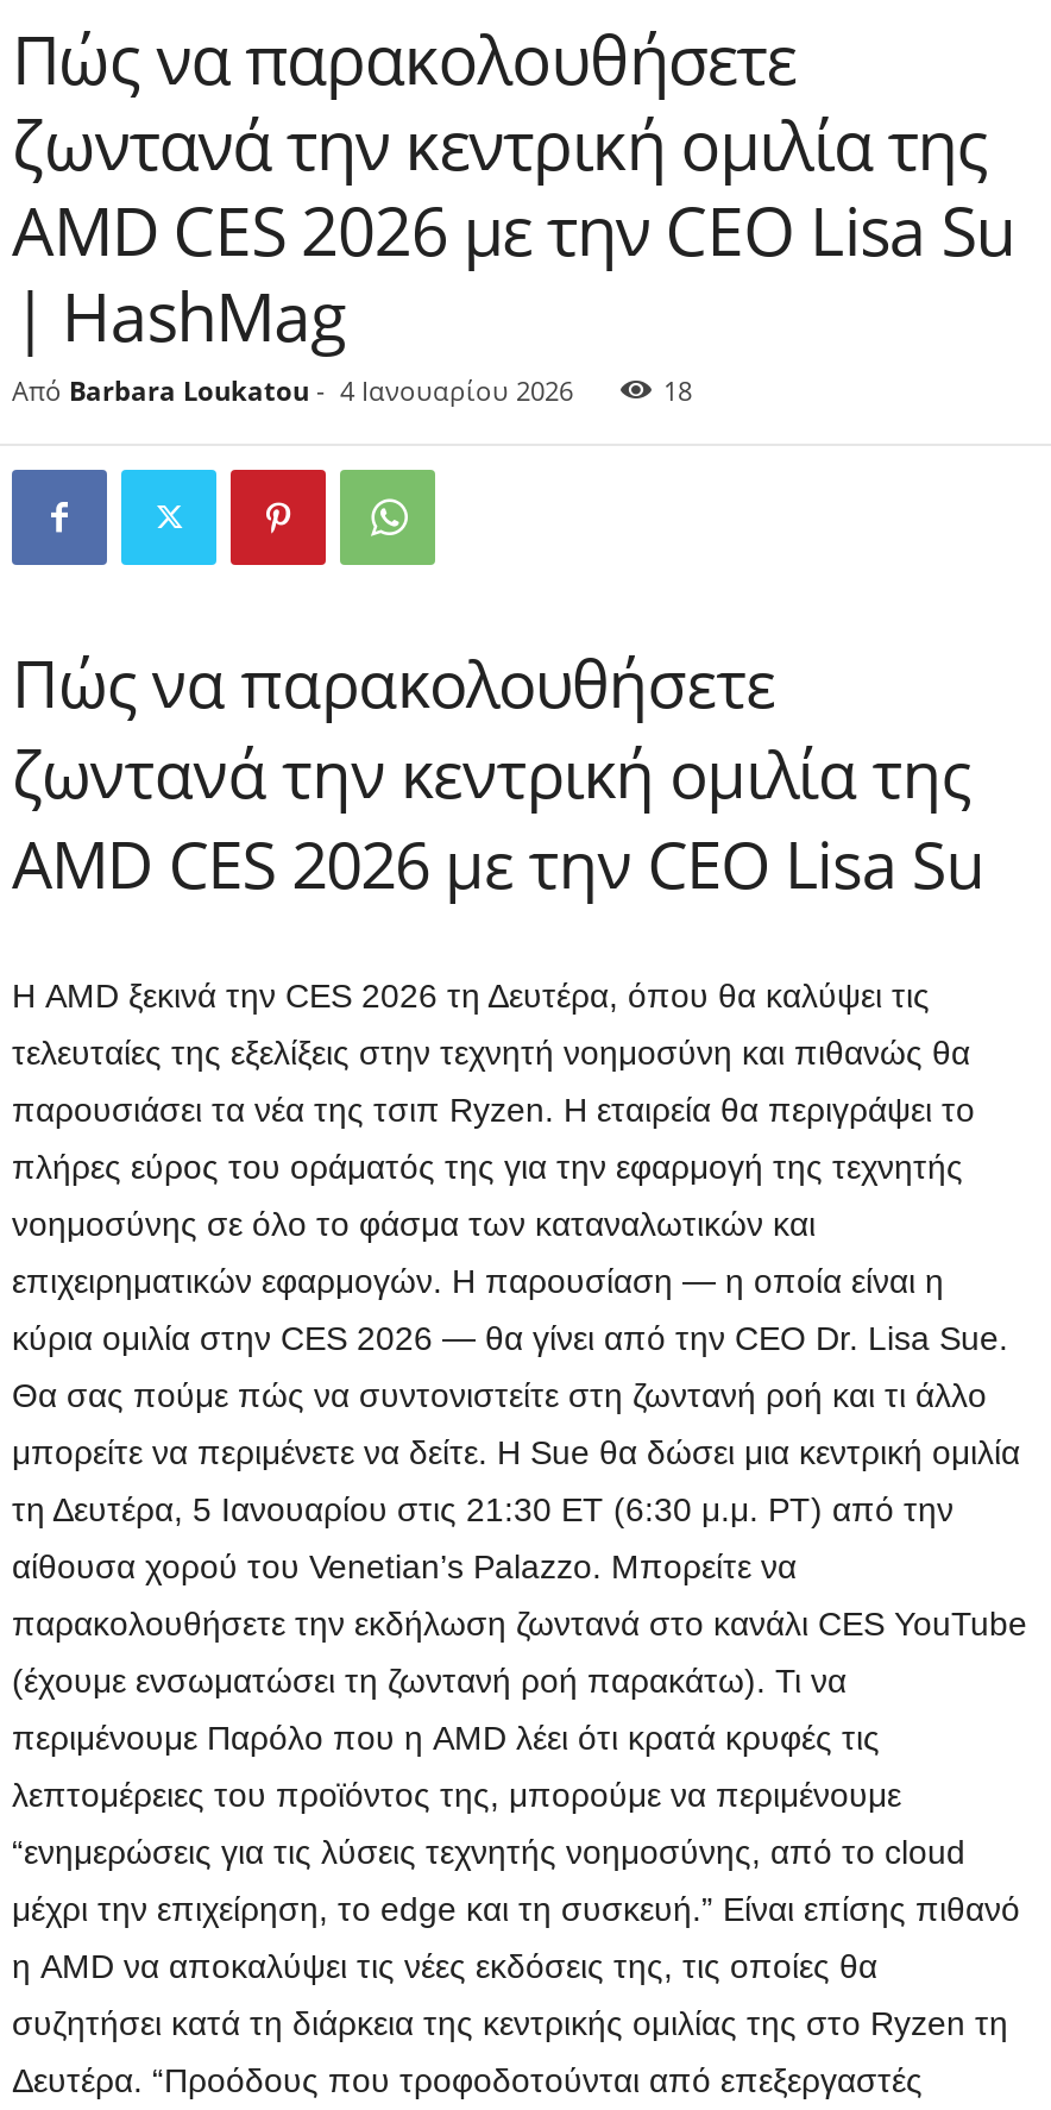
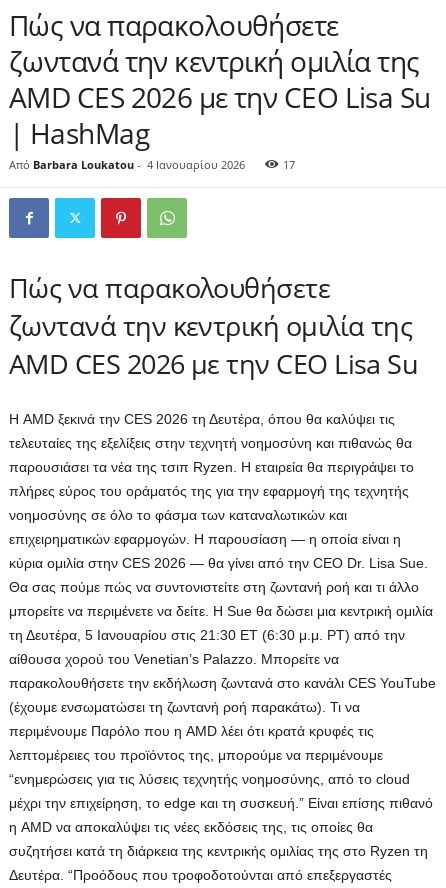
- 18
+ 17
